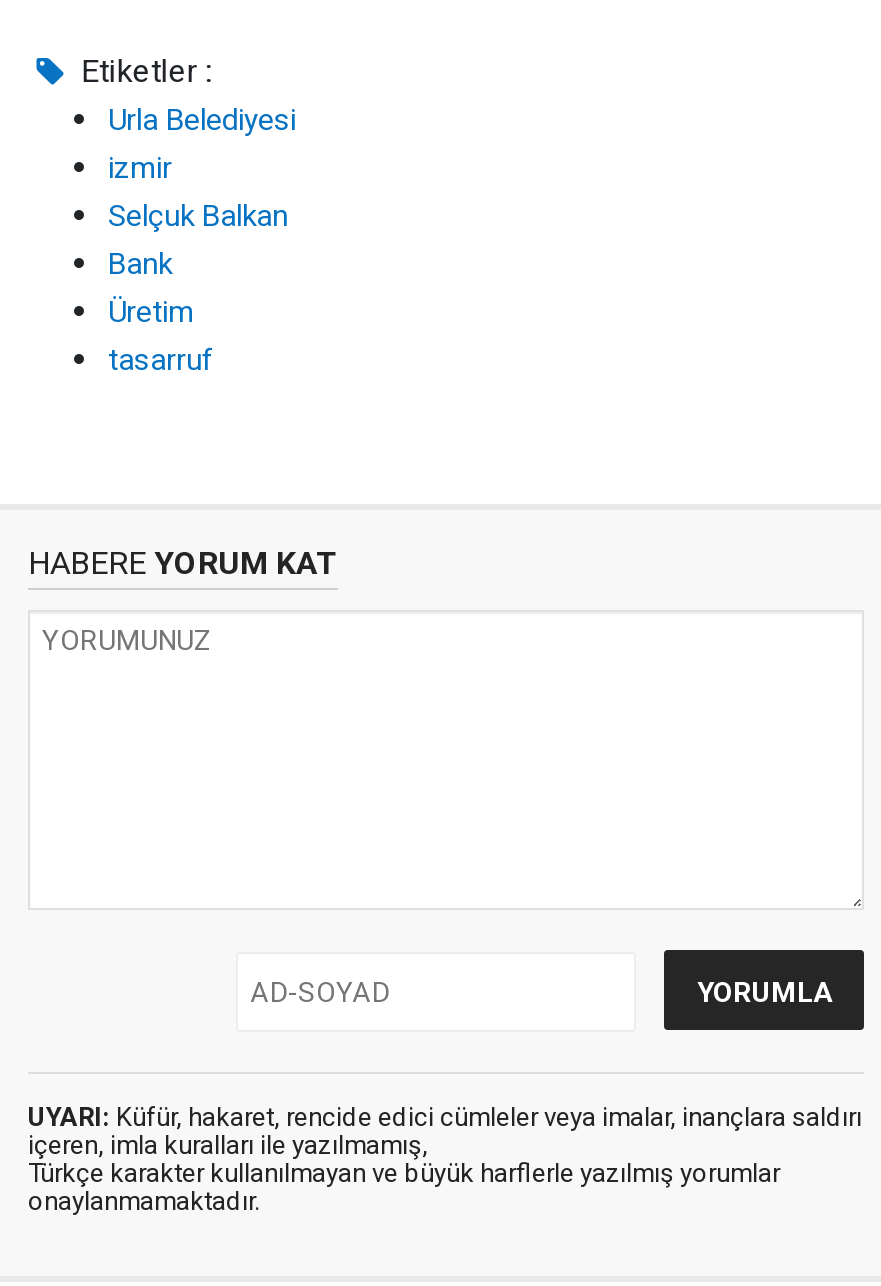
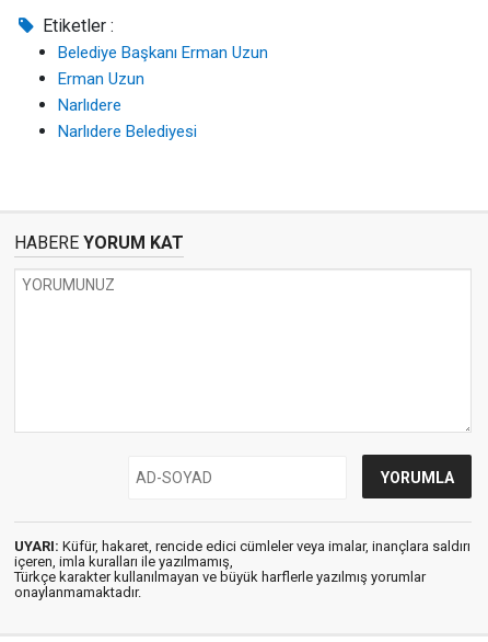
- Urla Belediyesi
- izmir
- Selçuk Balkan
- Bank
- Üretim
- tasarruf
+ Belediye Başkanı Erman Uzun
+ Erman Uzun
+ Narlıdere
+ Narlıdere Belediyesi
